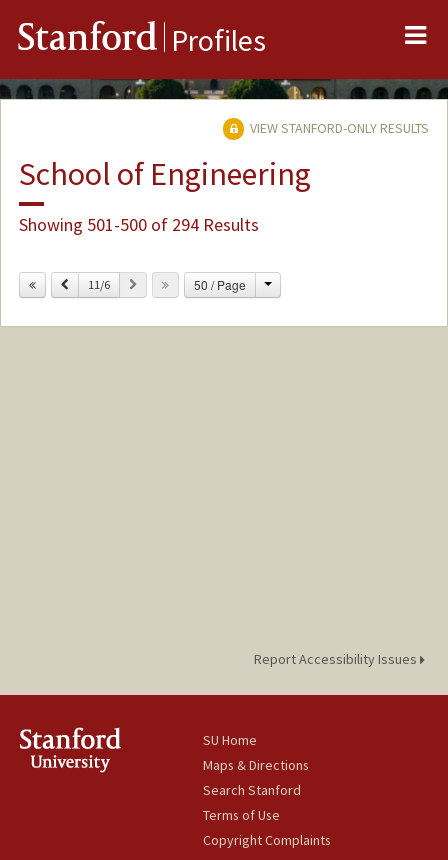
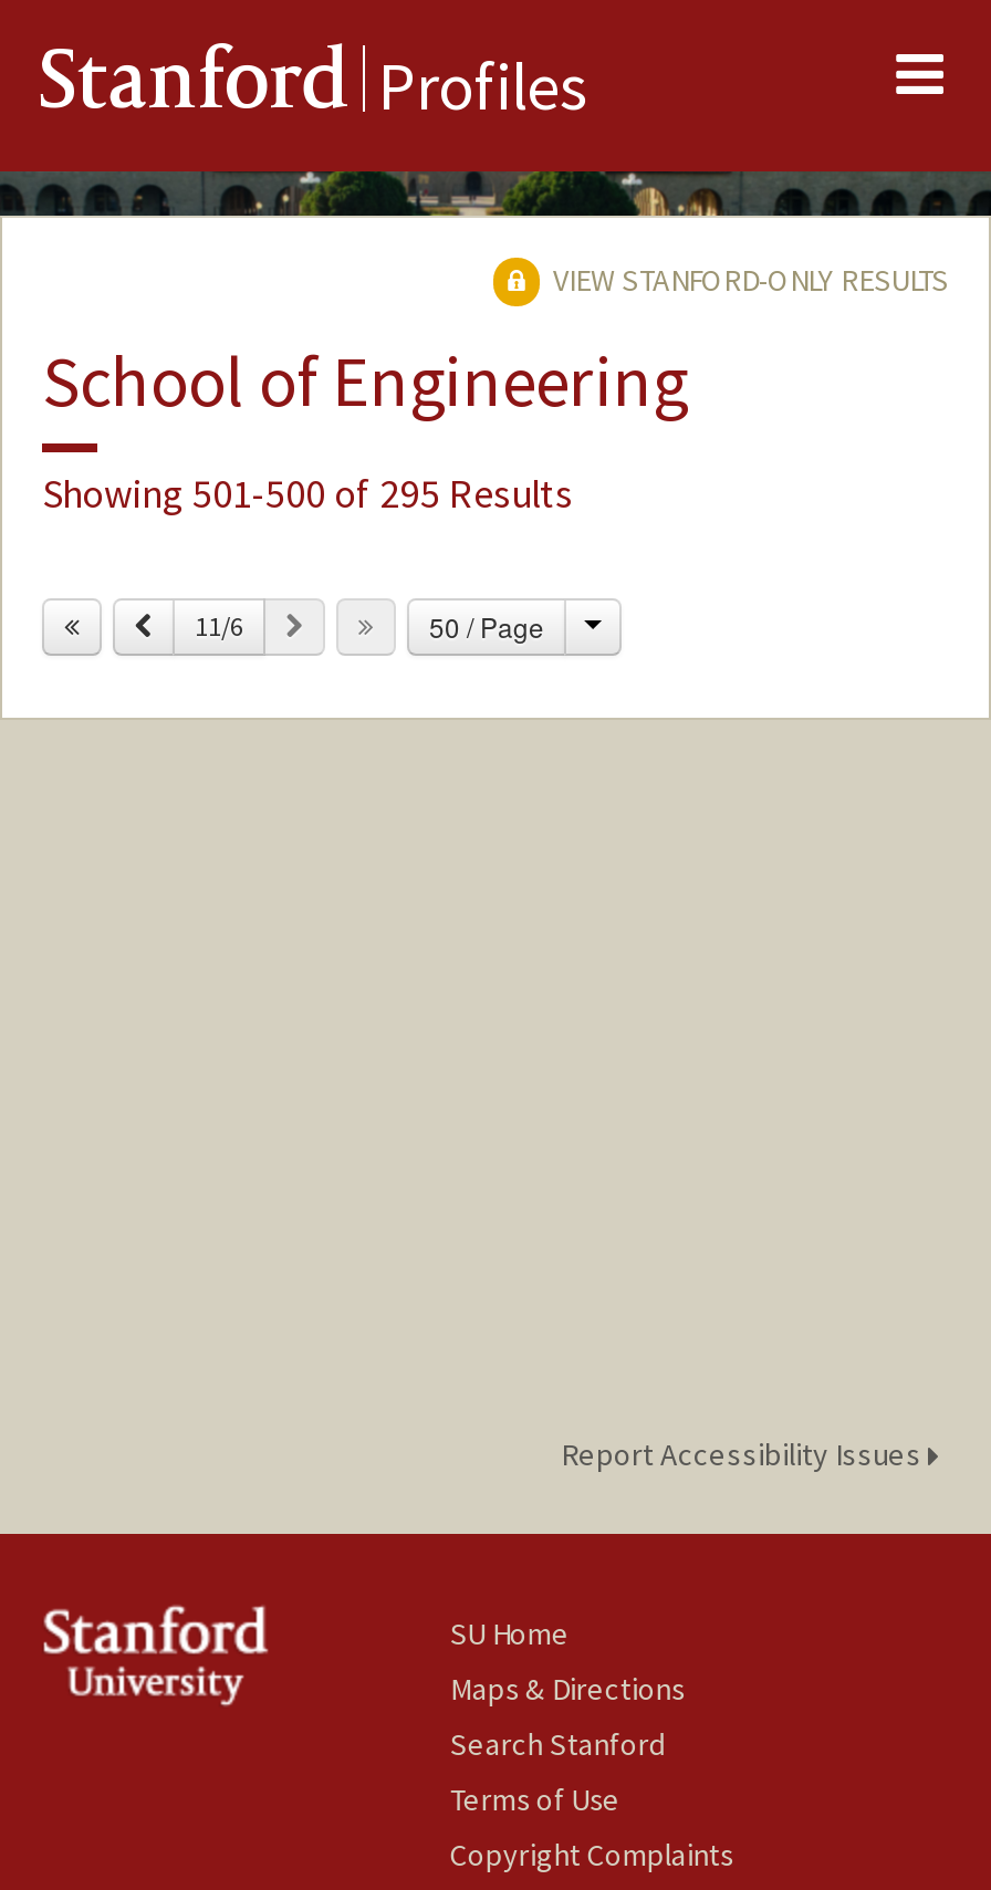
- Showing 501-500 of 294 Results
+ Showing 501-500 of 295 Results
